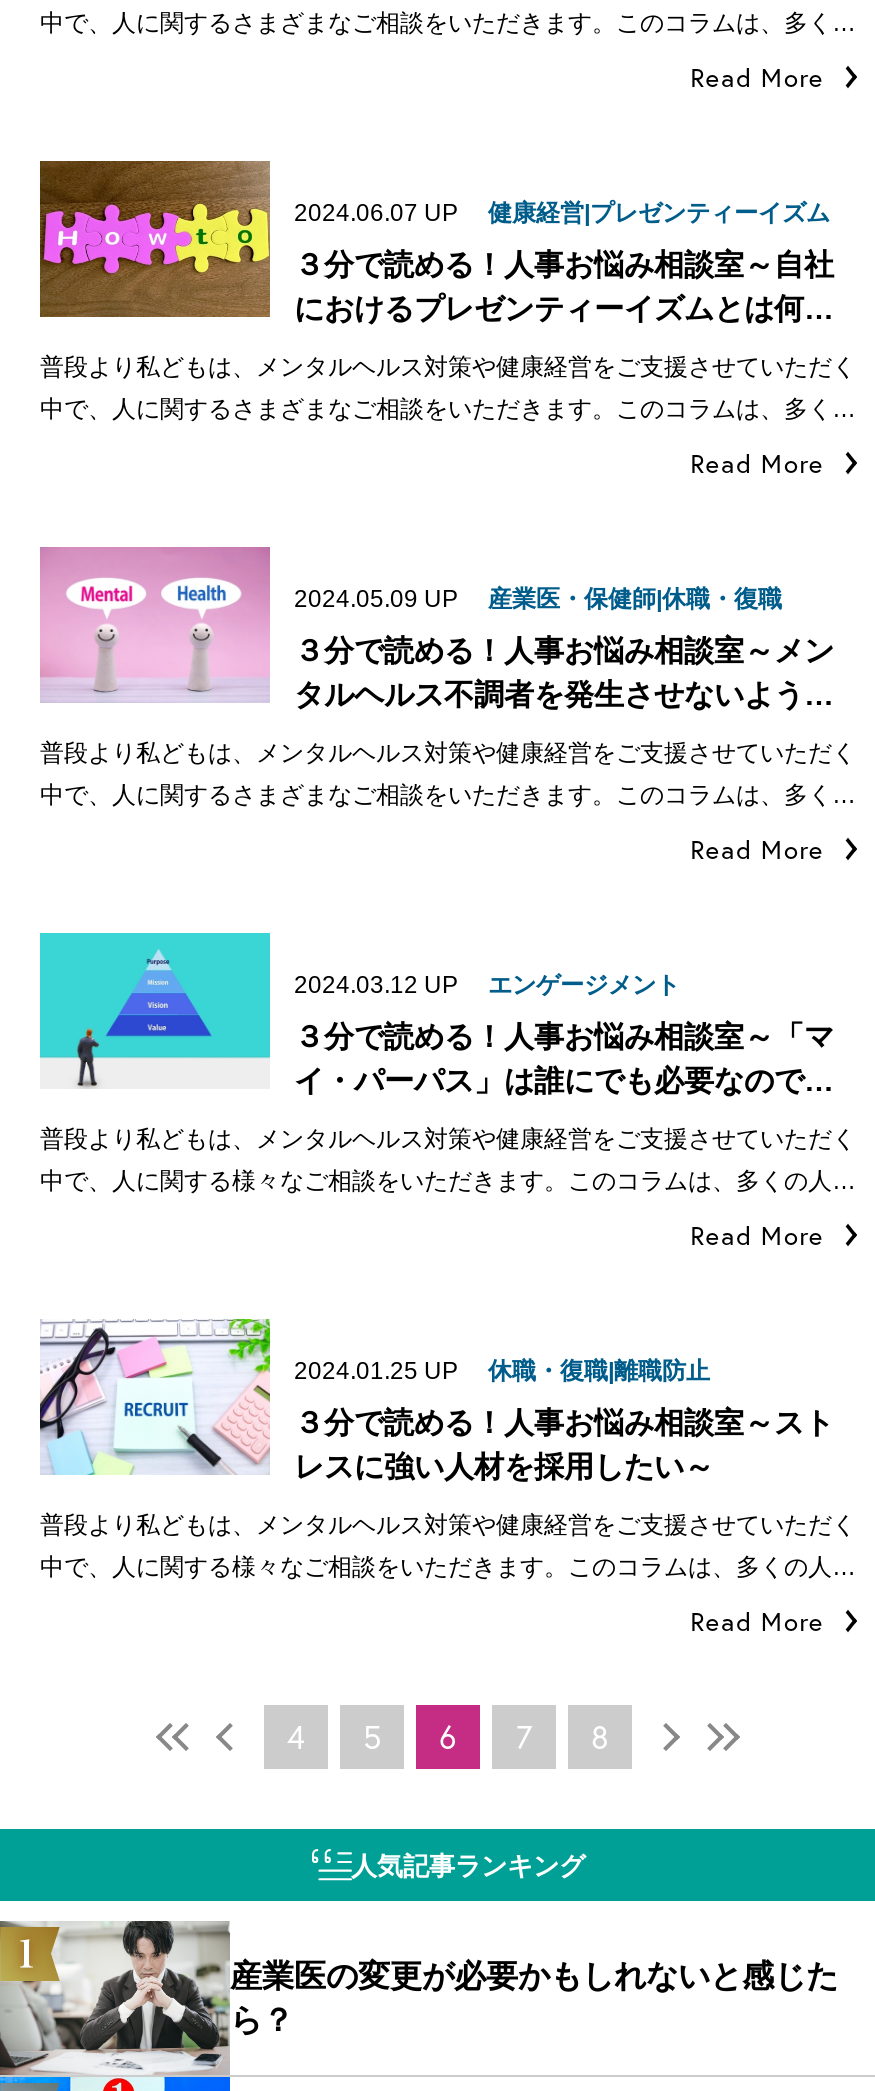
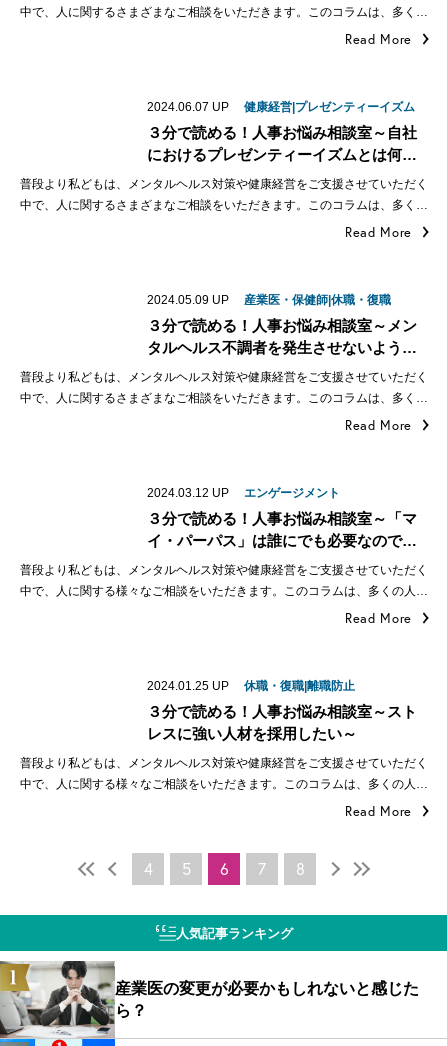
- [image]

- [image]

- [image]

- [image]
